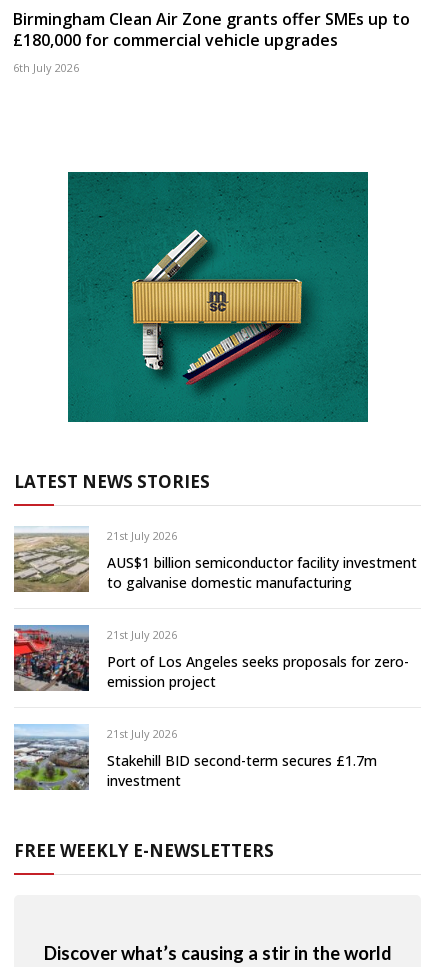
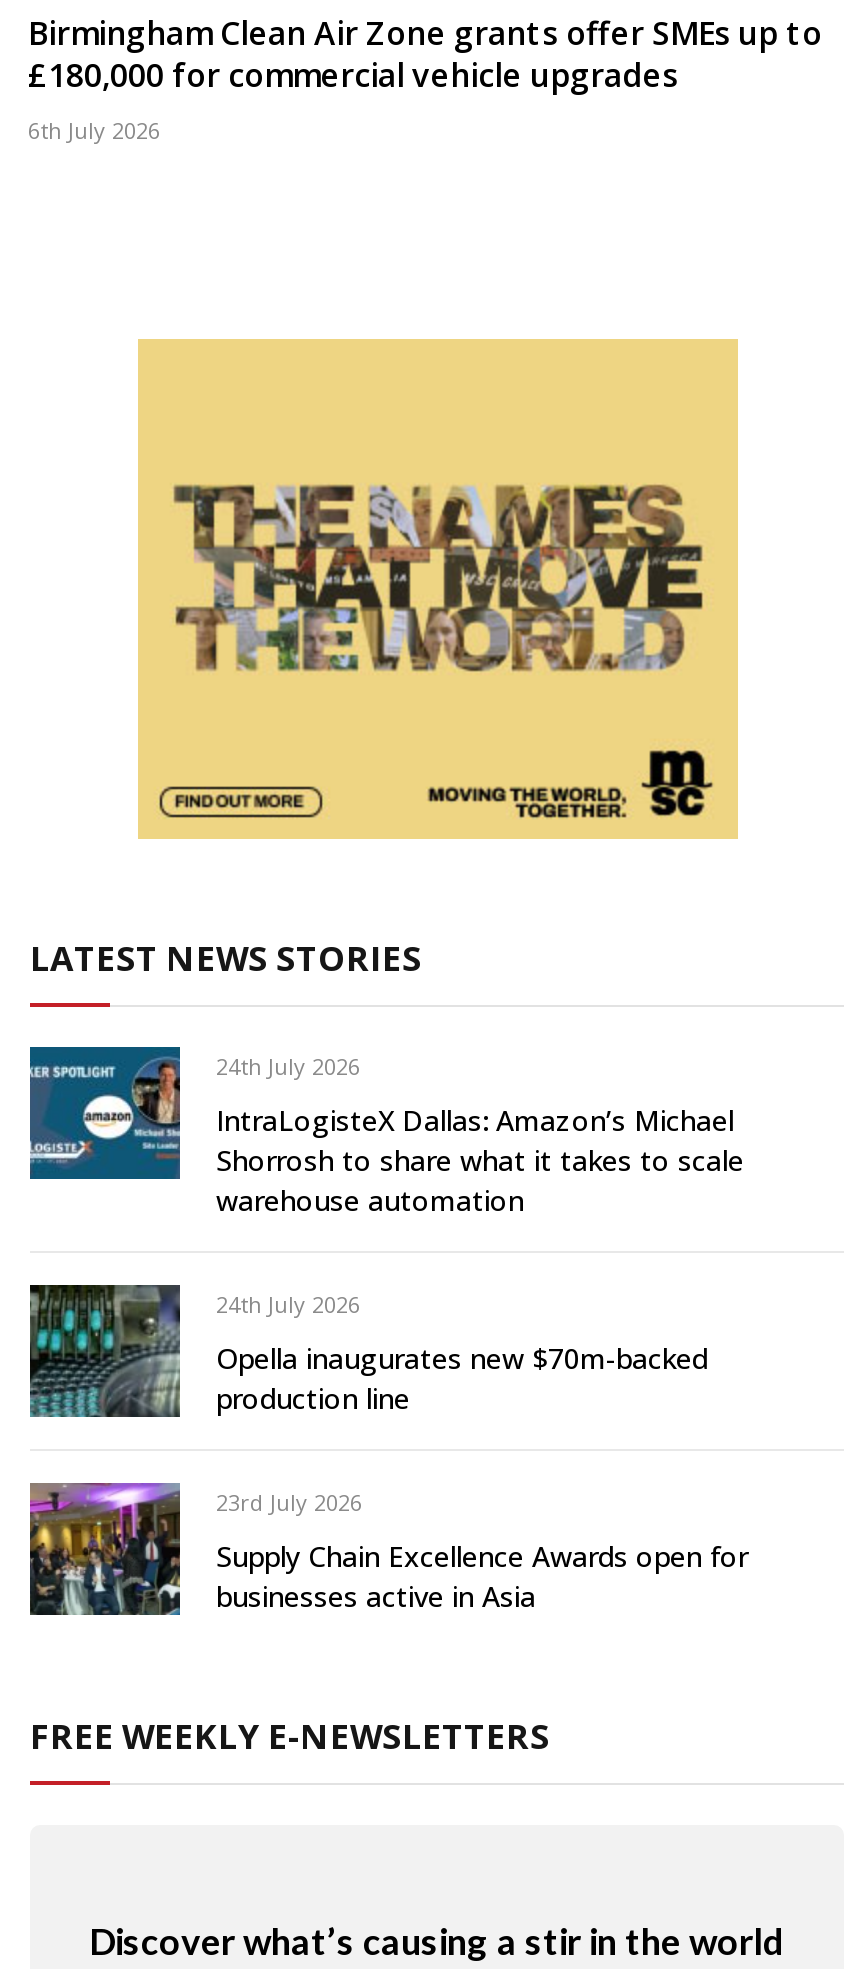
- [image]
+ [image]

- [image]
- 21st July 2026
+ [image]
+ 24th July 2026

- AUS$1 billion semiconductor facility investment
- to galvanise domestic manufacturing
+ IntraLogisteX Dallas: Amazon’s Michael
+ Shorrosh to share what it takes to scale
+ warehouse automation

- [image]
- 21st July 2026
+ [image]
+ 24th July 2026

- Port of Los Angeles seeks proposals for zero-
- emission project
+ Opella inaugurates new $70m-backed
+ production line

- [image]
- 21st July 2026
+ [image]
+ 23rd July 2026

- Stakehill BID second-term secures £1.7m
- investment
+ Supply Chain Excellence Awards open for
+ businesses active in Asia
